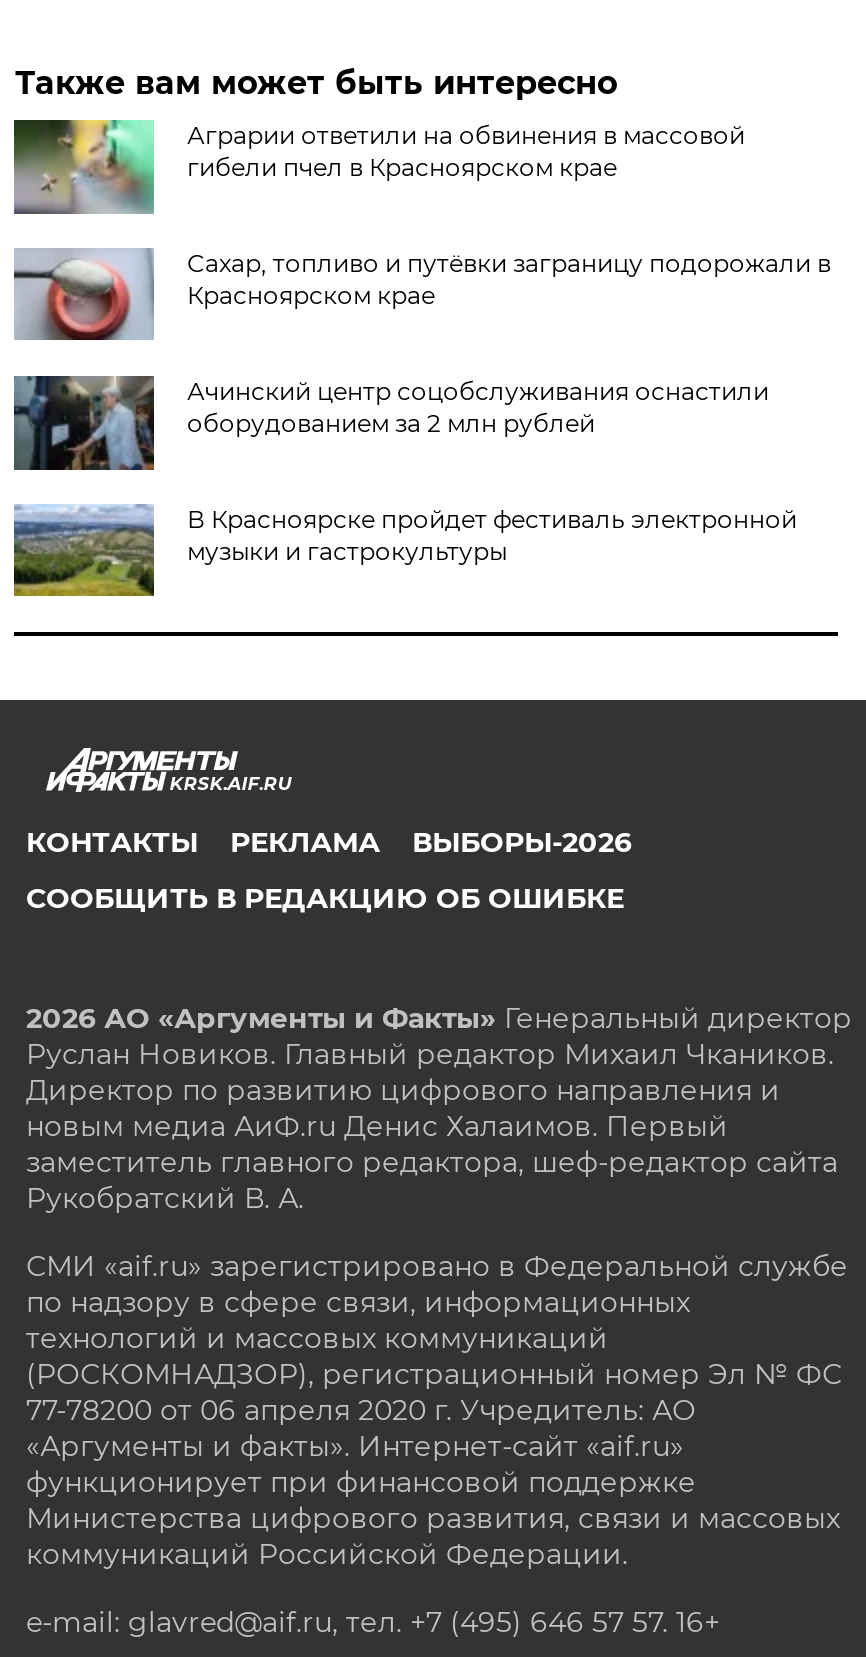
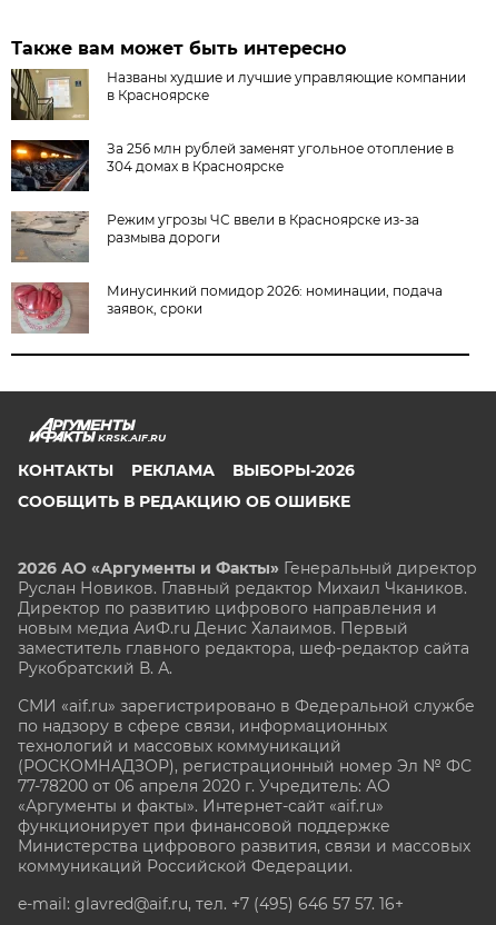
- [image]
- Аграрии ответили на обвинения в массовой
- гибели пчел в Красноярском крае
+ [image]
+ Названы худшие и лучшие управляющие компании
+ в Красноярске

- [image]
- Сахар, топливо и путёвки заграницу подорожали в
- Красноярском крае
+ [image]
+ За 256 млн рублей заменят угольное отопление в
+ 304 домах в Красноярске

- [image]
- Ачинский центр соцобслуживания оснастили
- оборудованием за 2 млн рублей
+ [image]
+ Режим угрозы ЧС ввели в Красноярске из-за
+ размыва дороги

- [image]
- В Красноярске пройдет фестиваль электронной
- музыки и гастрокультуры
+ [image]
+ Минусинкий помидор 2026: номинации, подача
+ заявок, сроки
